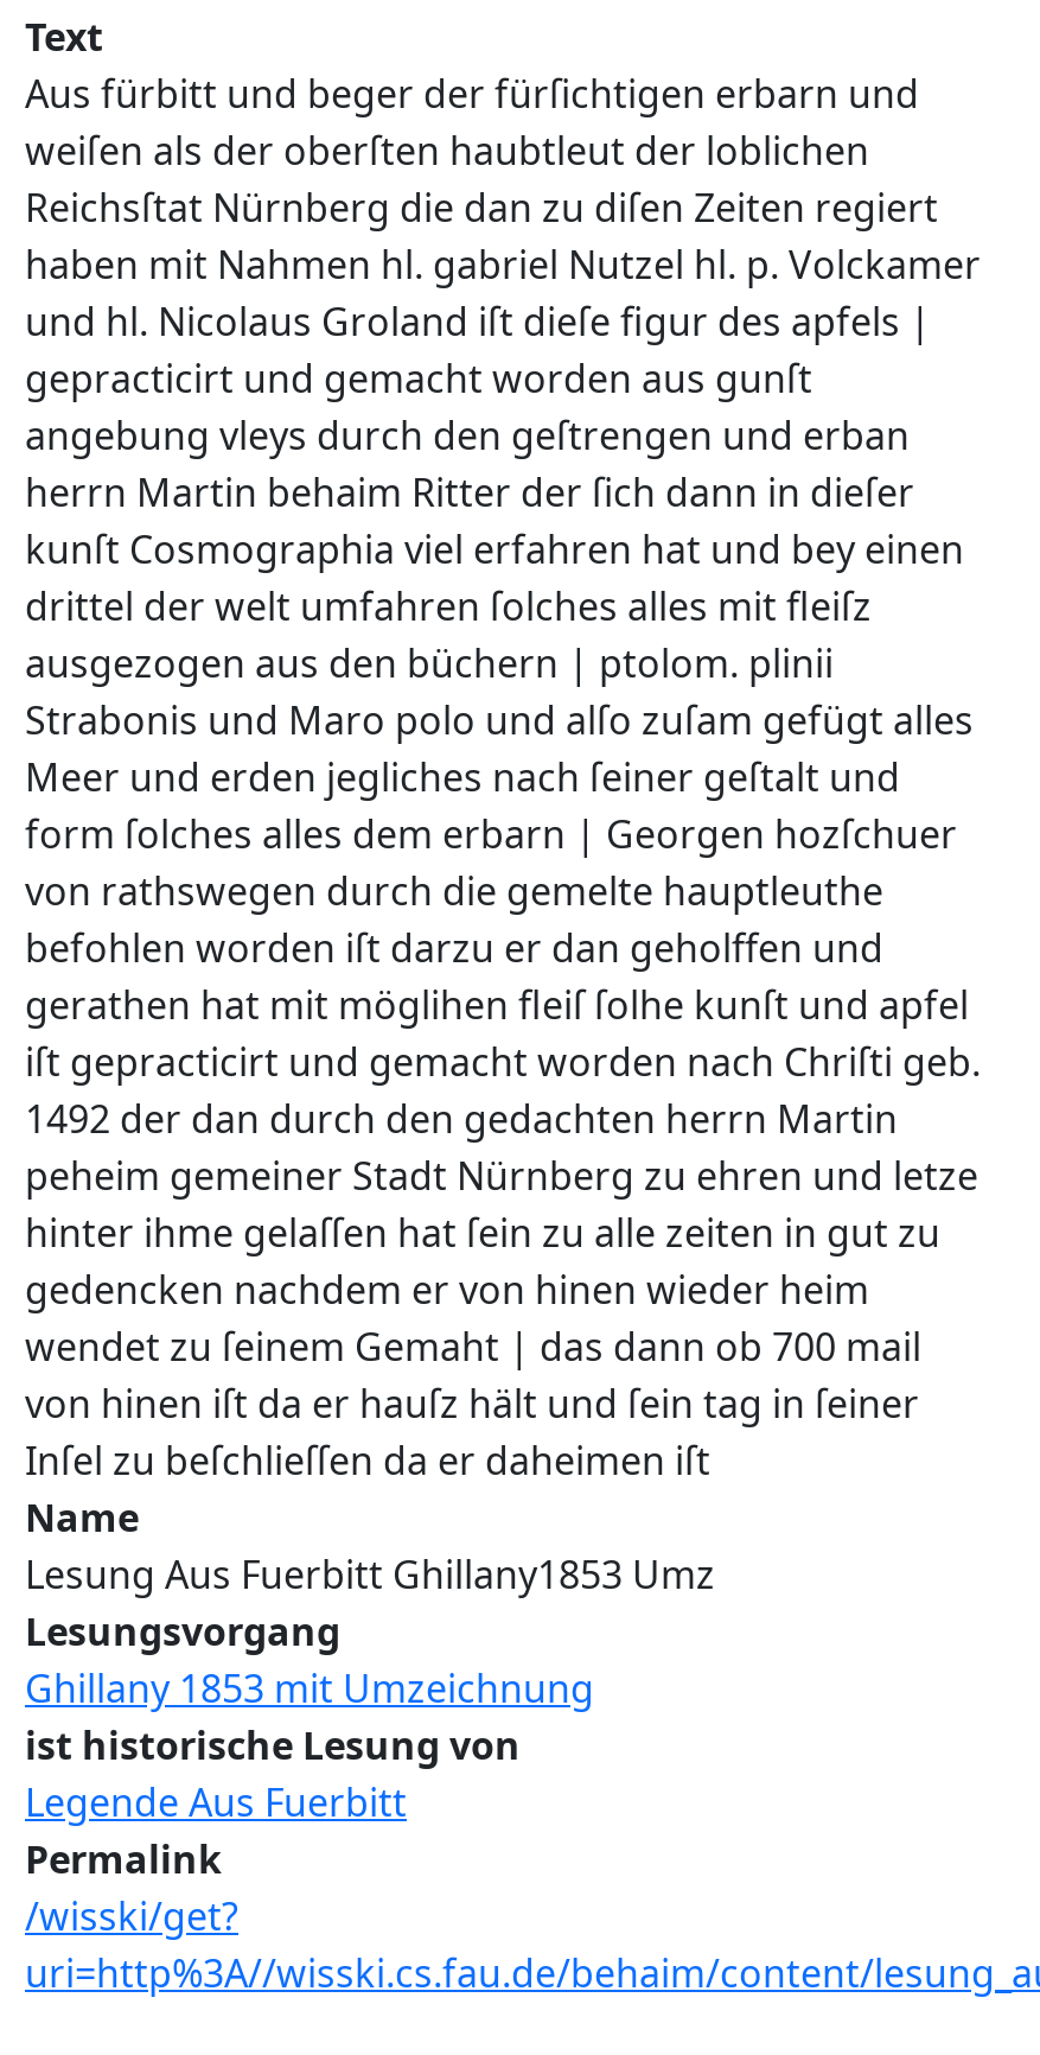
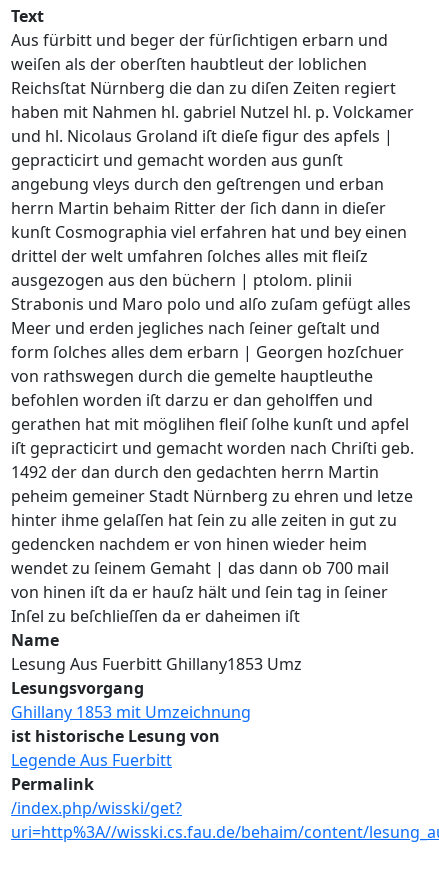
- /wisski/get?
+ /index.php/wisski/get?
